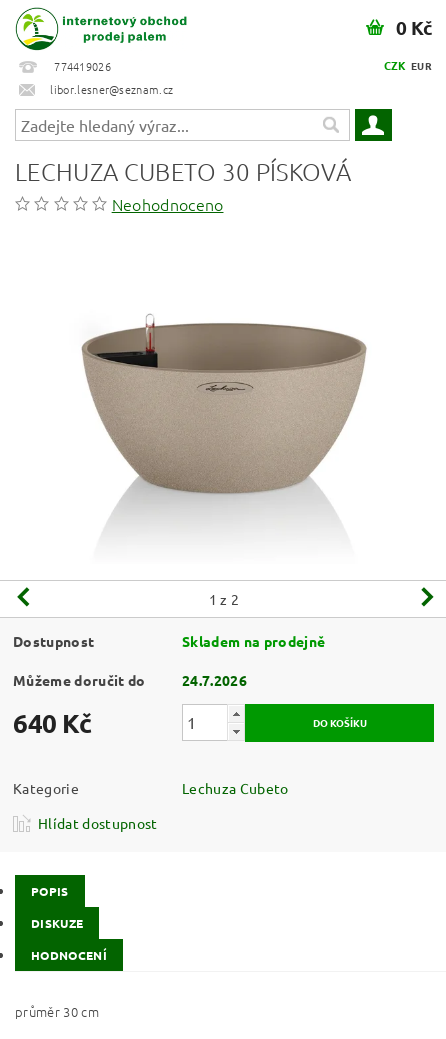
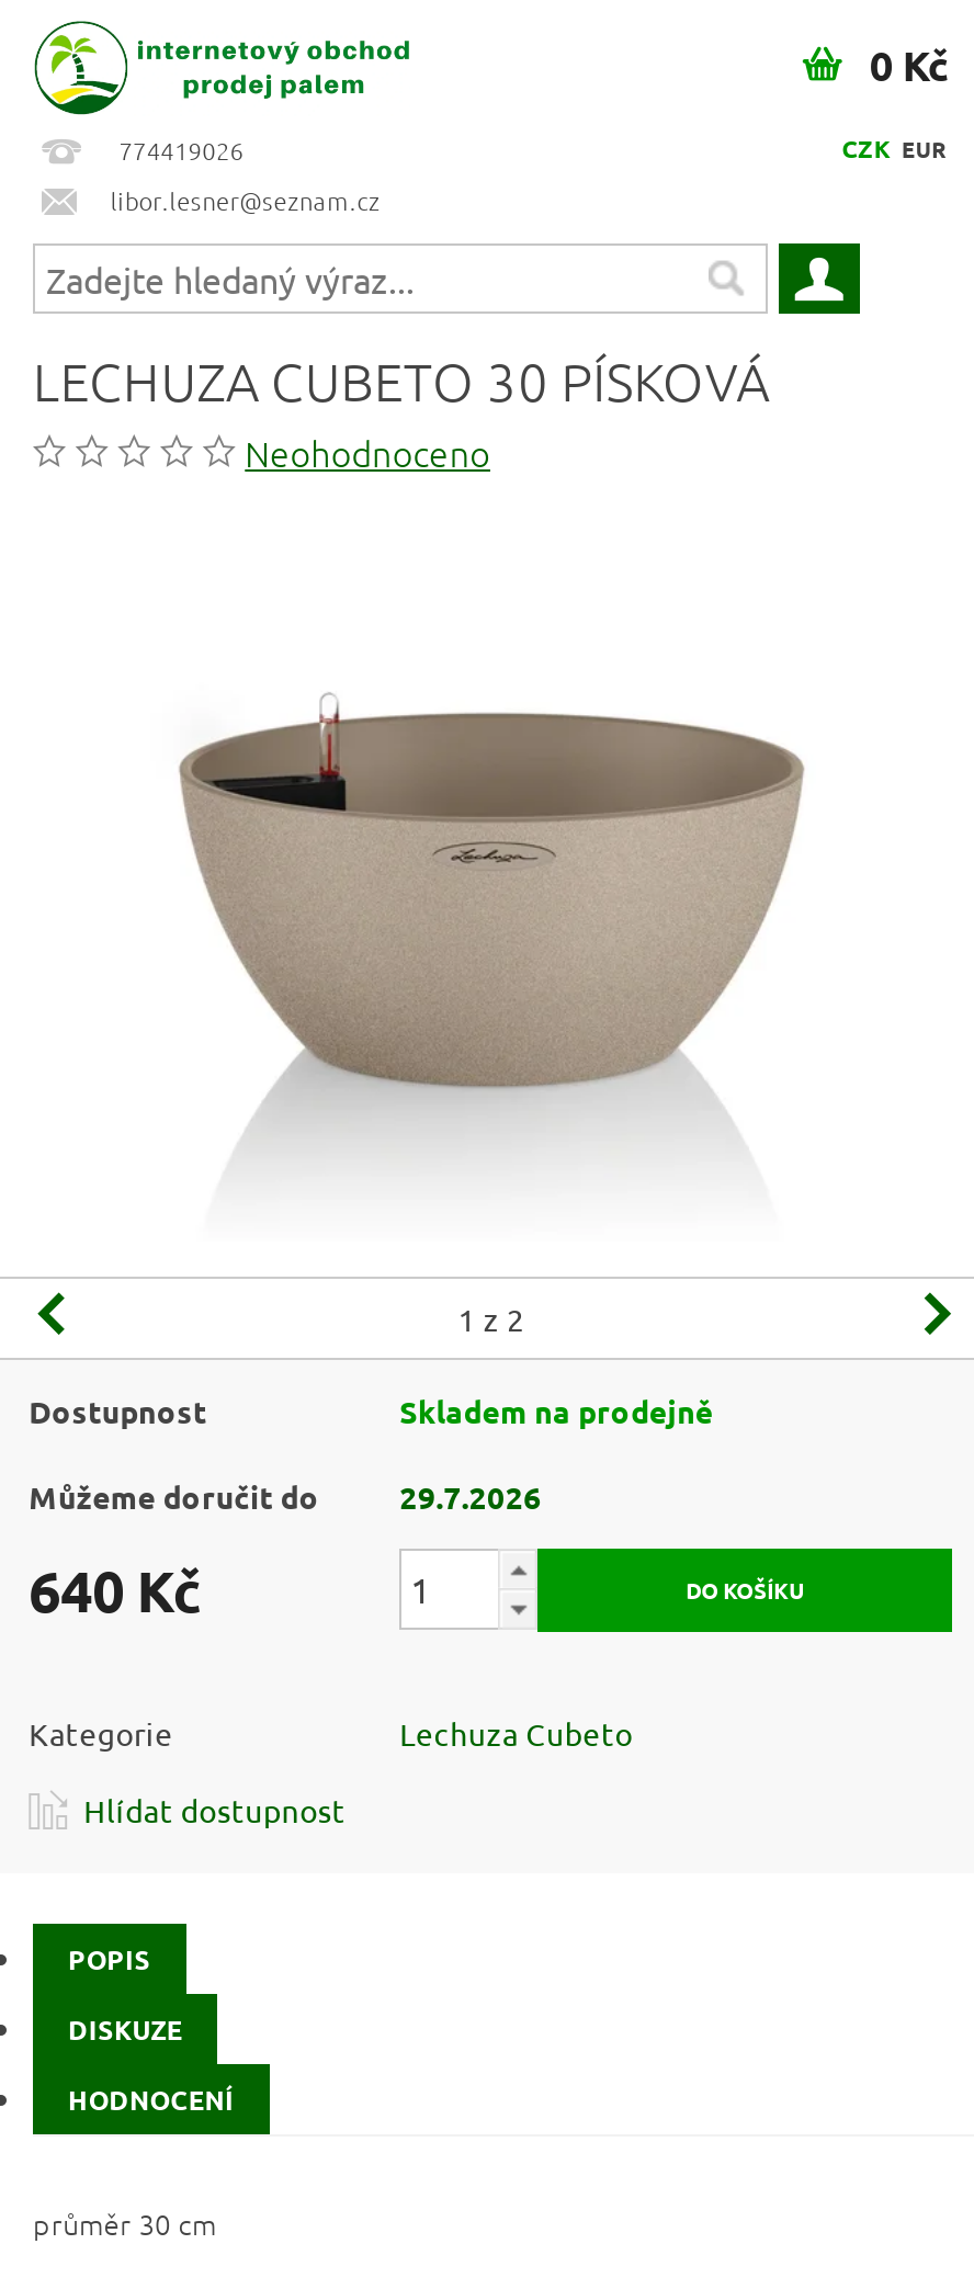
- 24.7.2026
+ 29.7.2026
